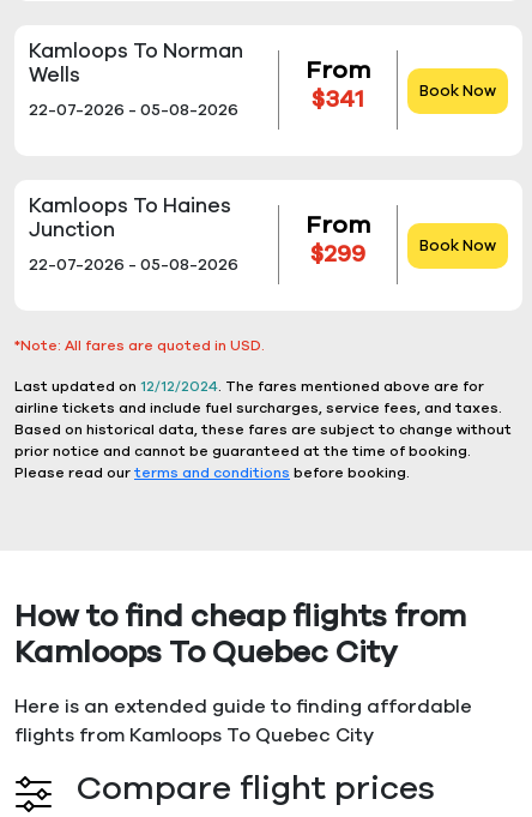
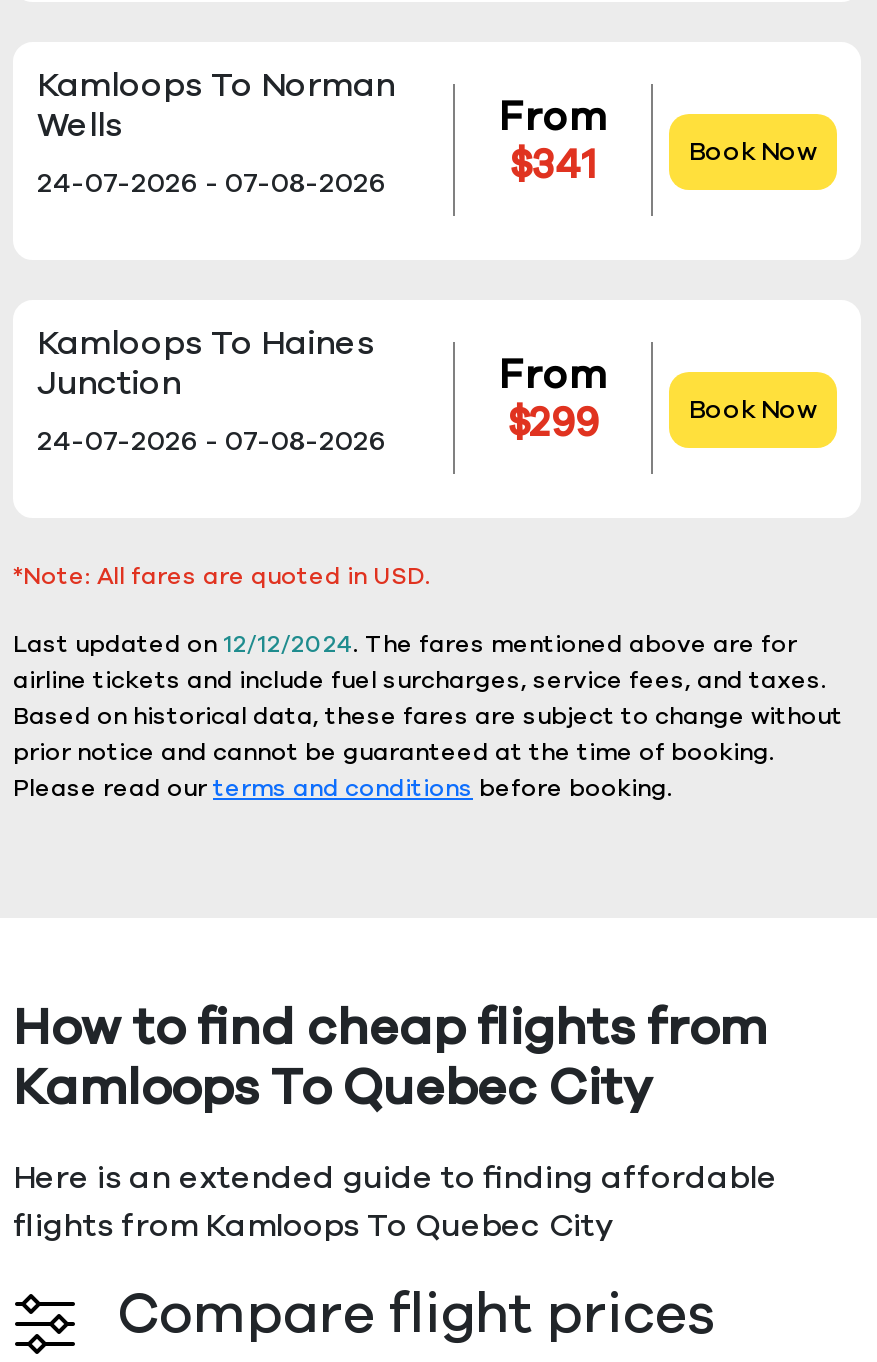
- 22-07-2026 - 05-08-2026
+ 24-07-2026 - 07-08-2026

- 22-07-2026 - 05-08-2026
+ 24-07-2026 - 07-08-2026
